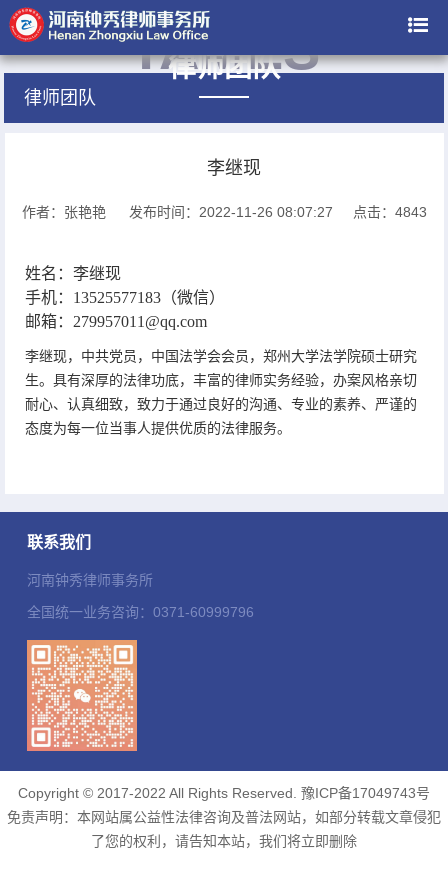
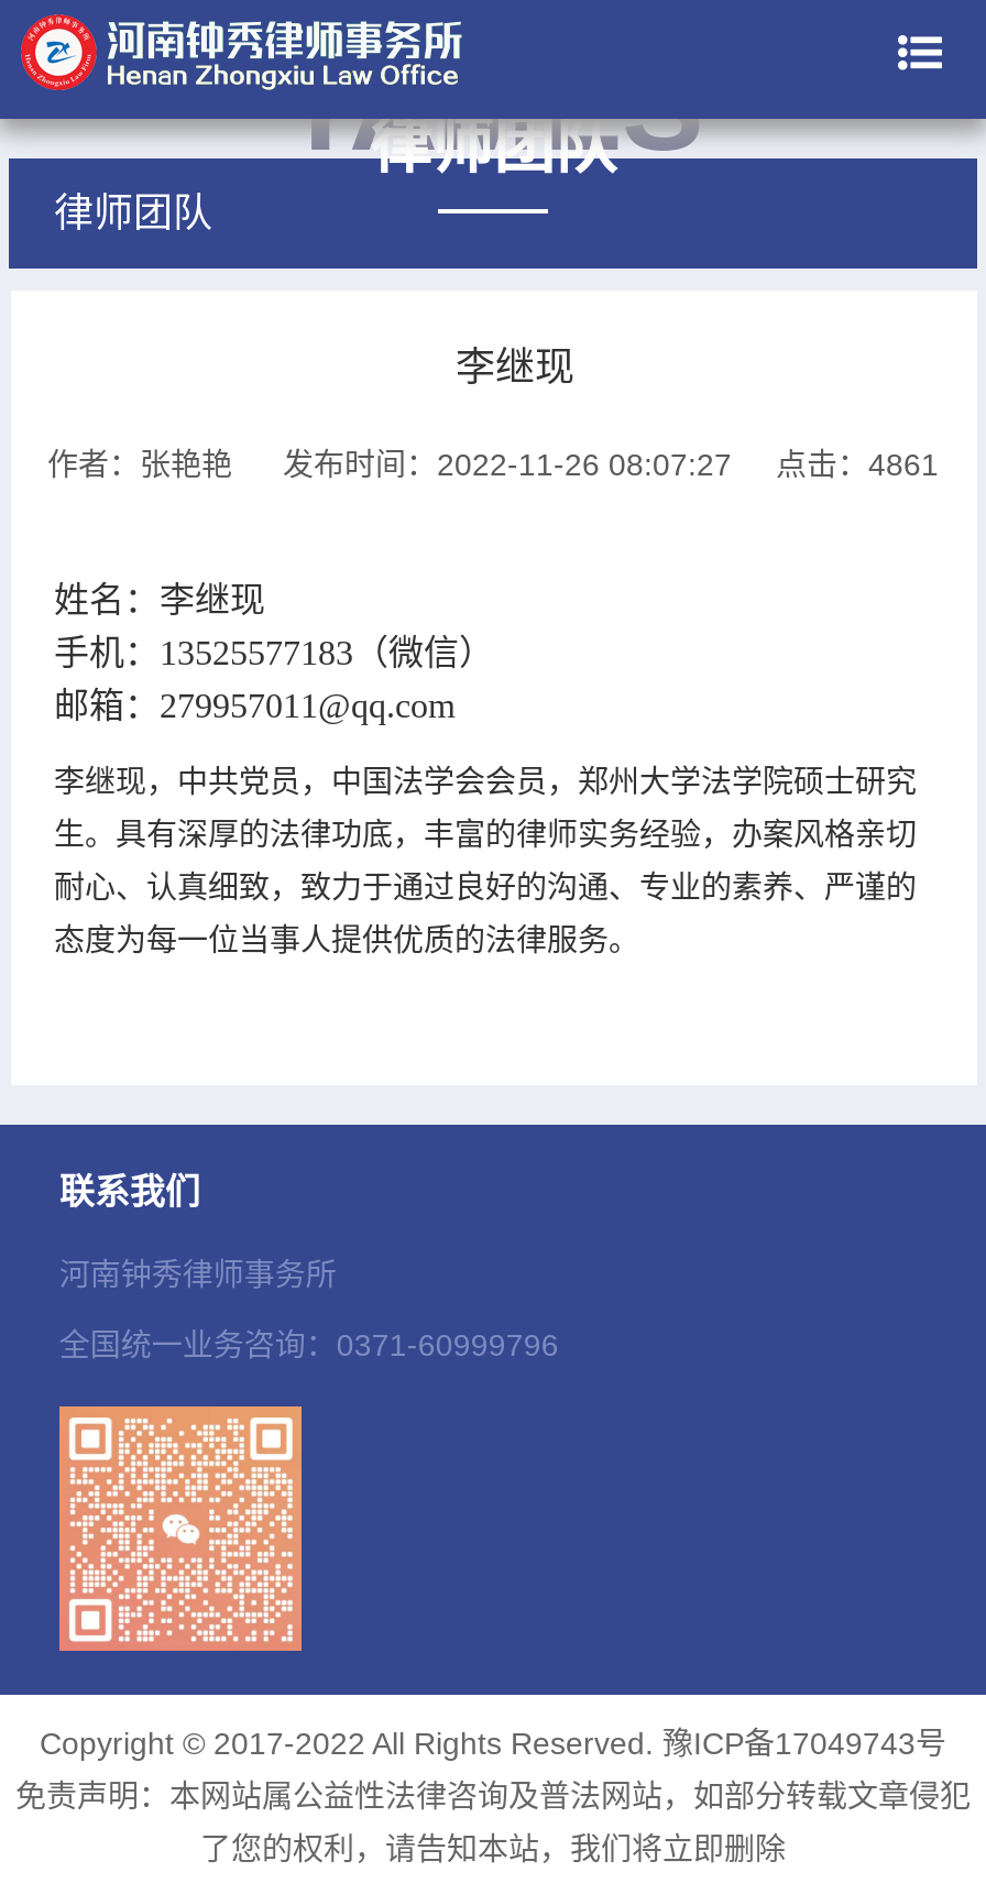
- 作者：张艳艳 发布时间：2022-11-26 08:07:27 点击：4843
+ 作者：张艳艳 发布时间：2022-11-26 08:07:27 点击：4861
